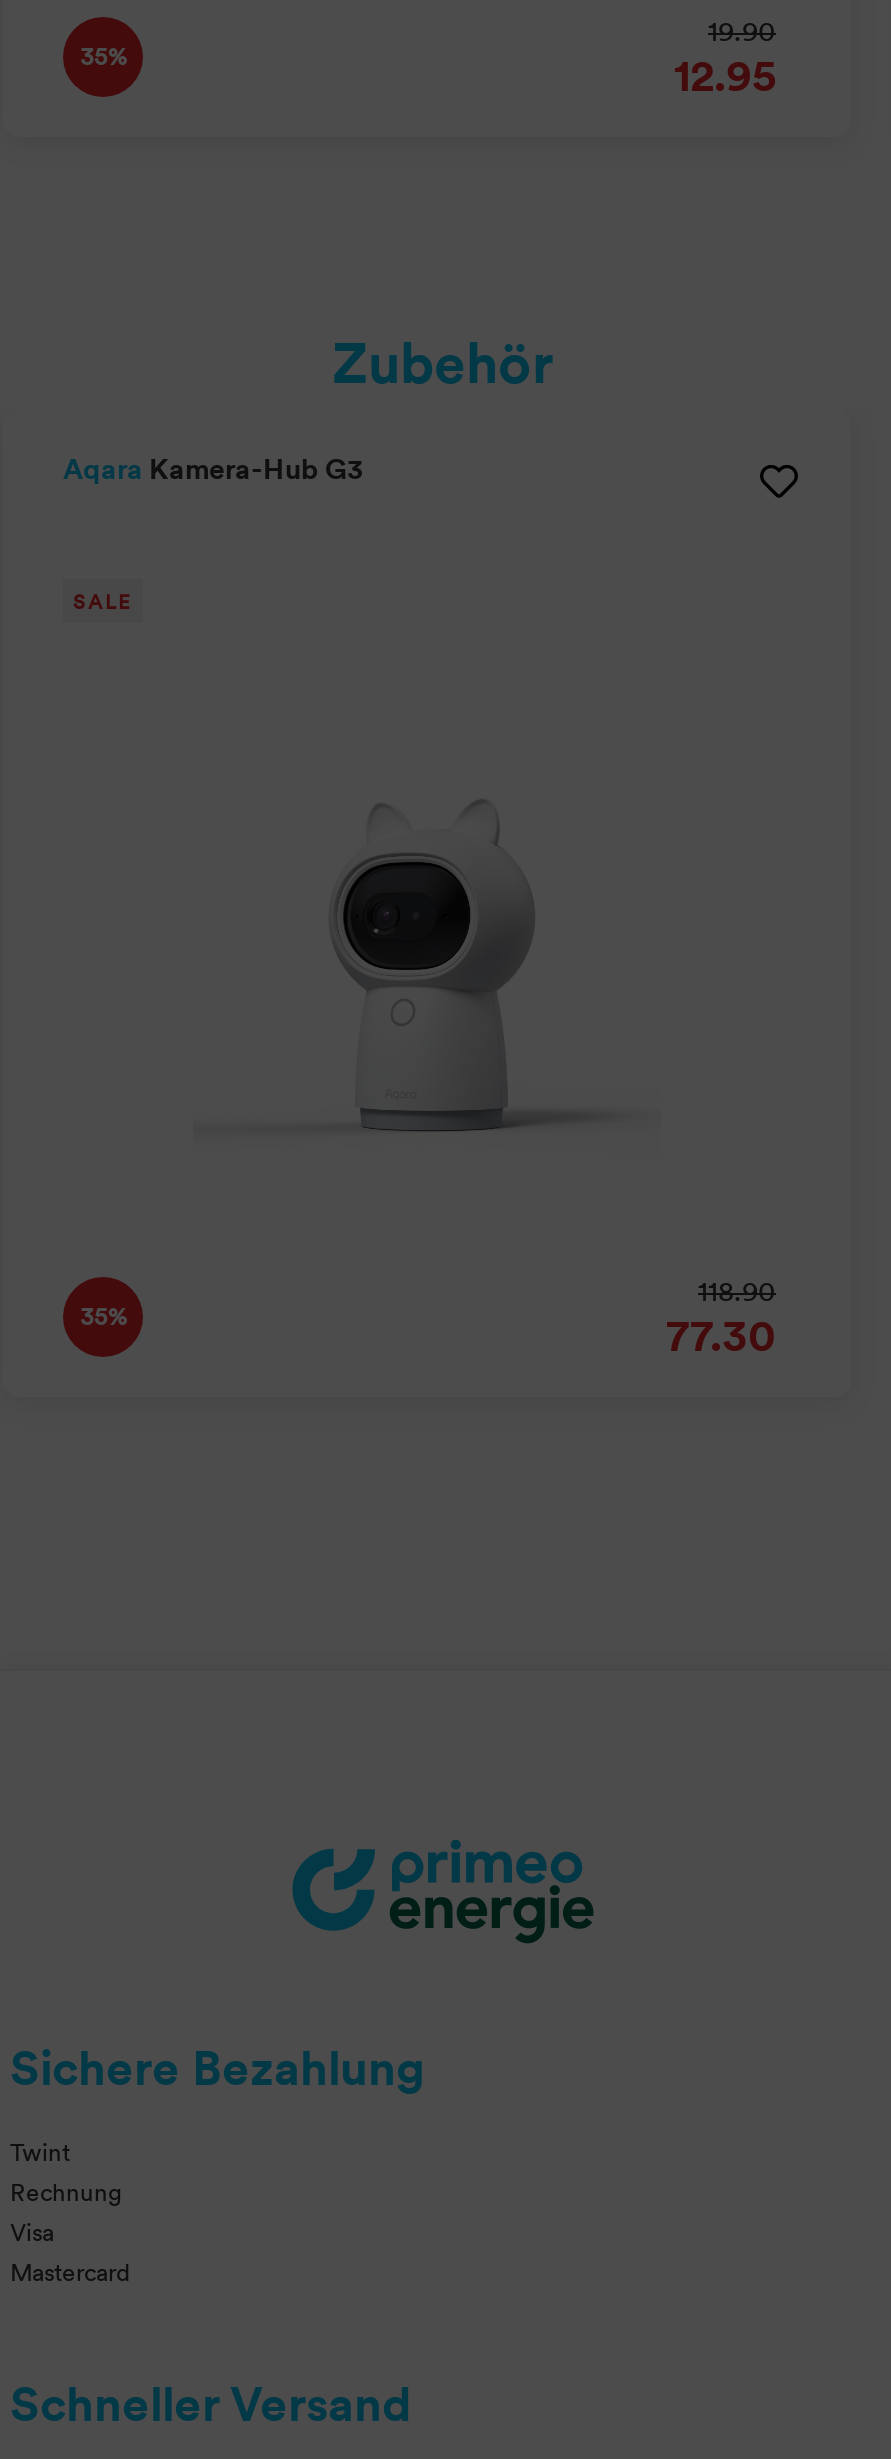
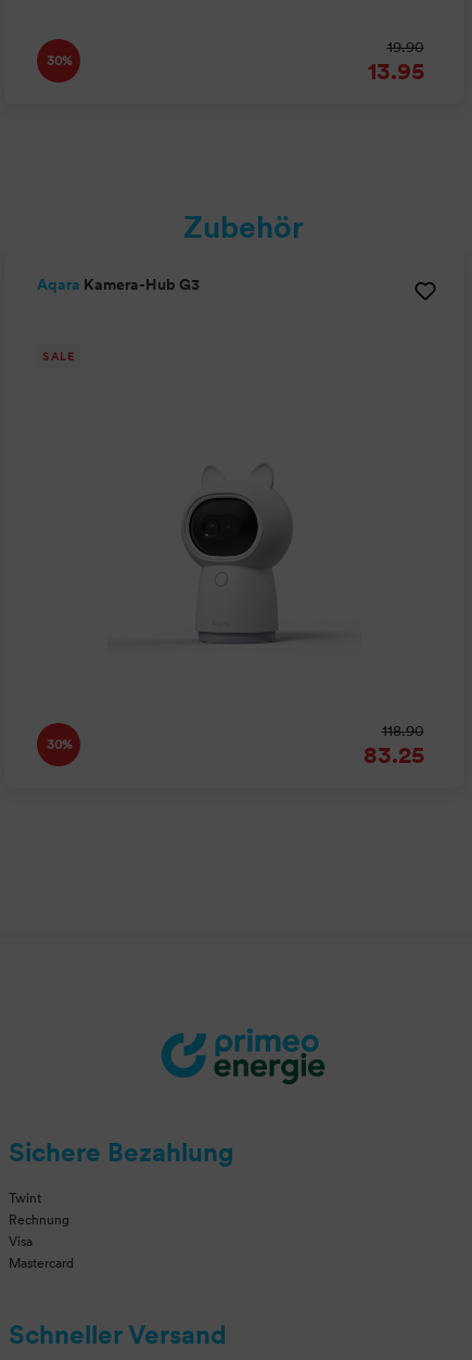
- 35%
+ 30%

- 12.95
+ 13.95

- 35%
+ 30%

- 77.30
+ 83.25
